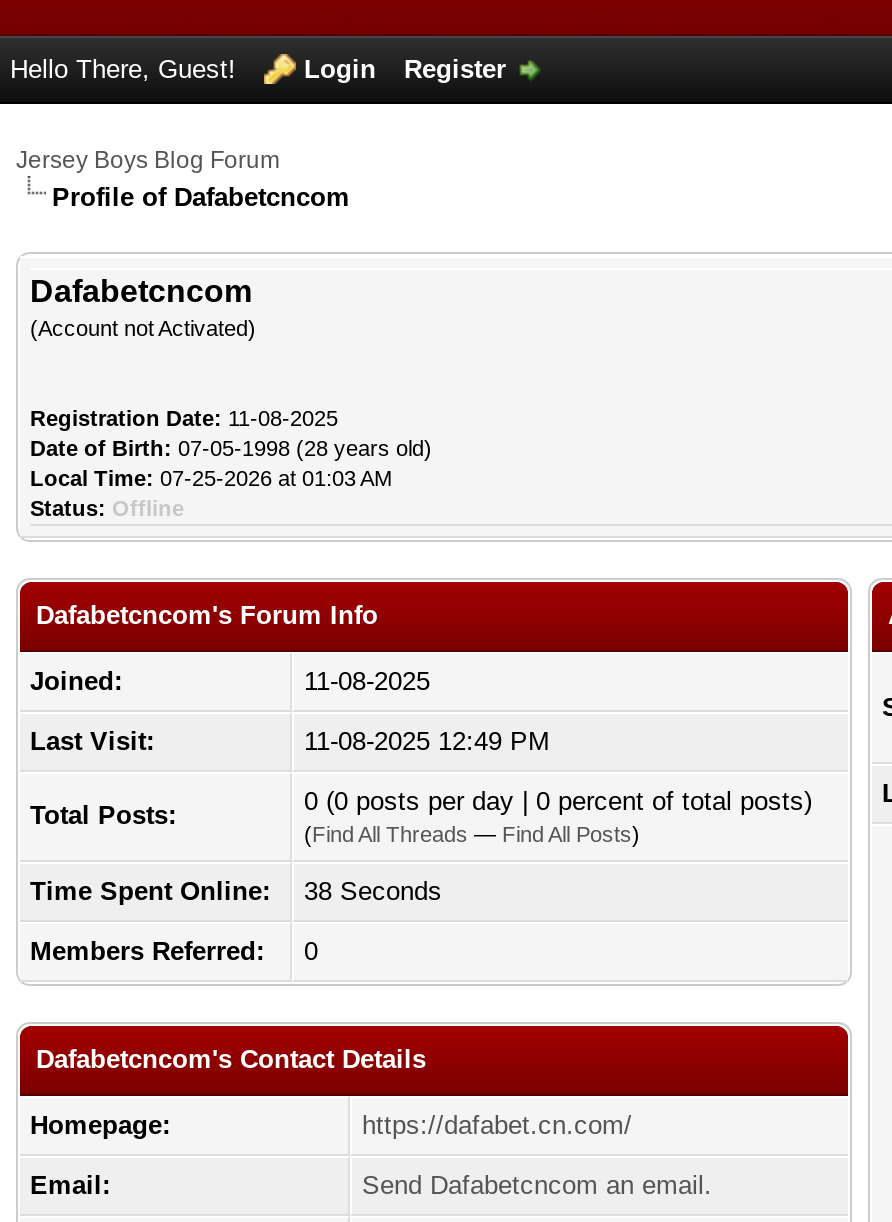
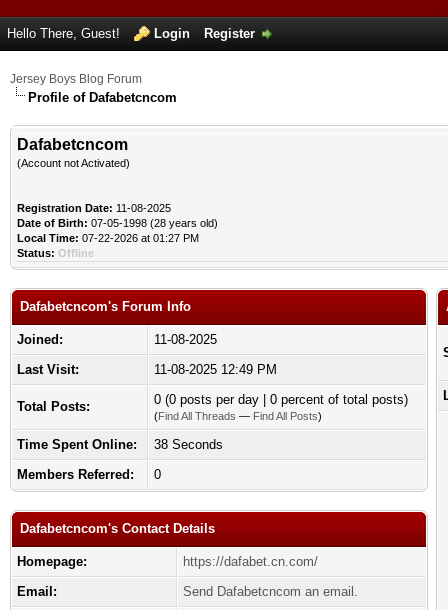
- Local Time: 07-25-2026 at 01:03 AM
+ Local Time: 07-22-2026 at 01:27 PM
